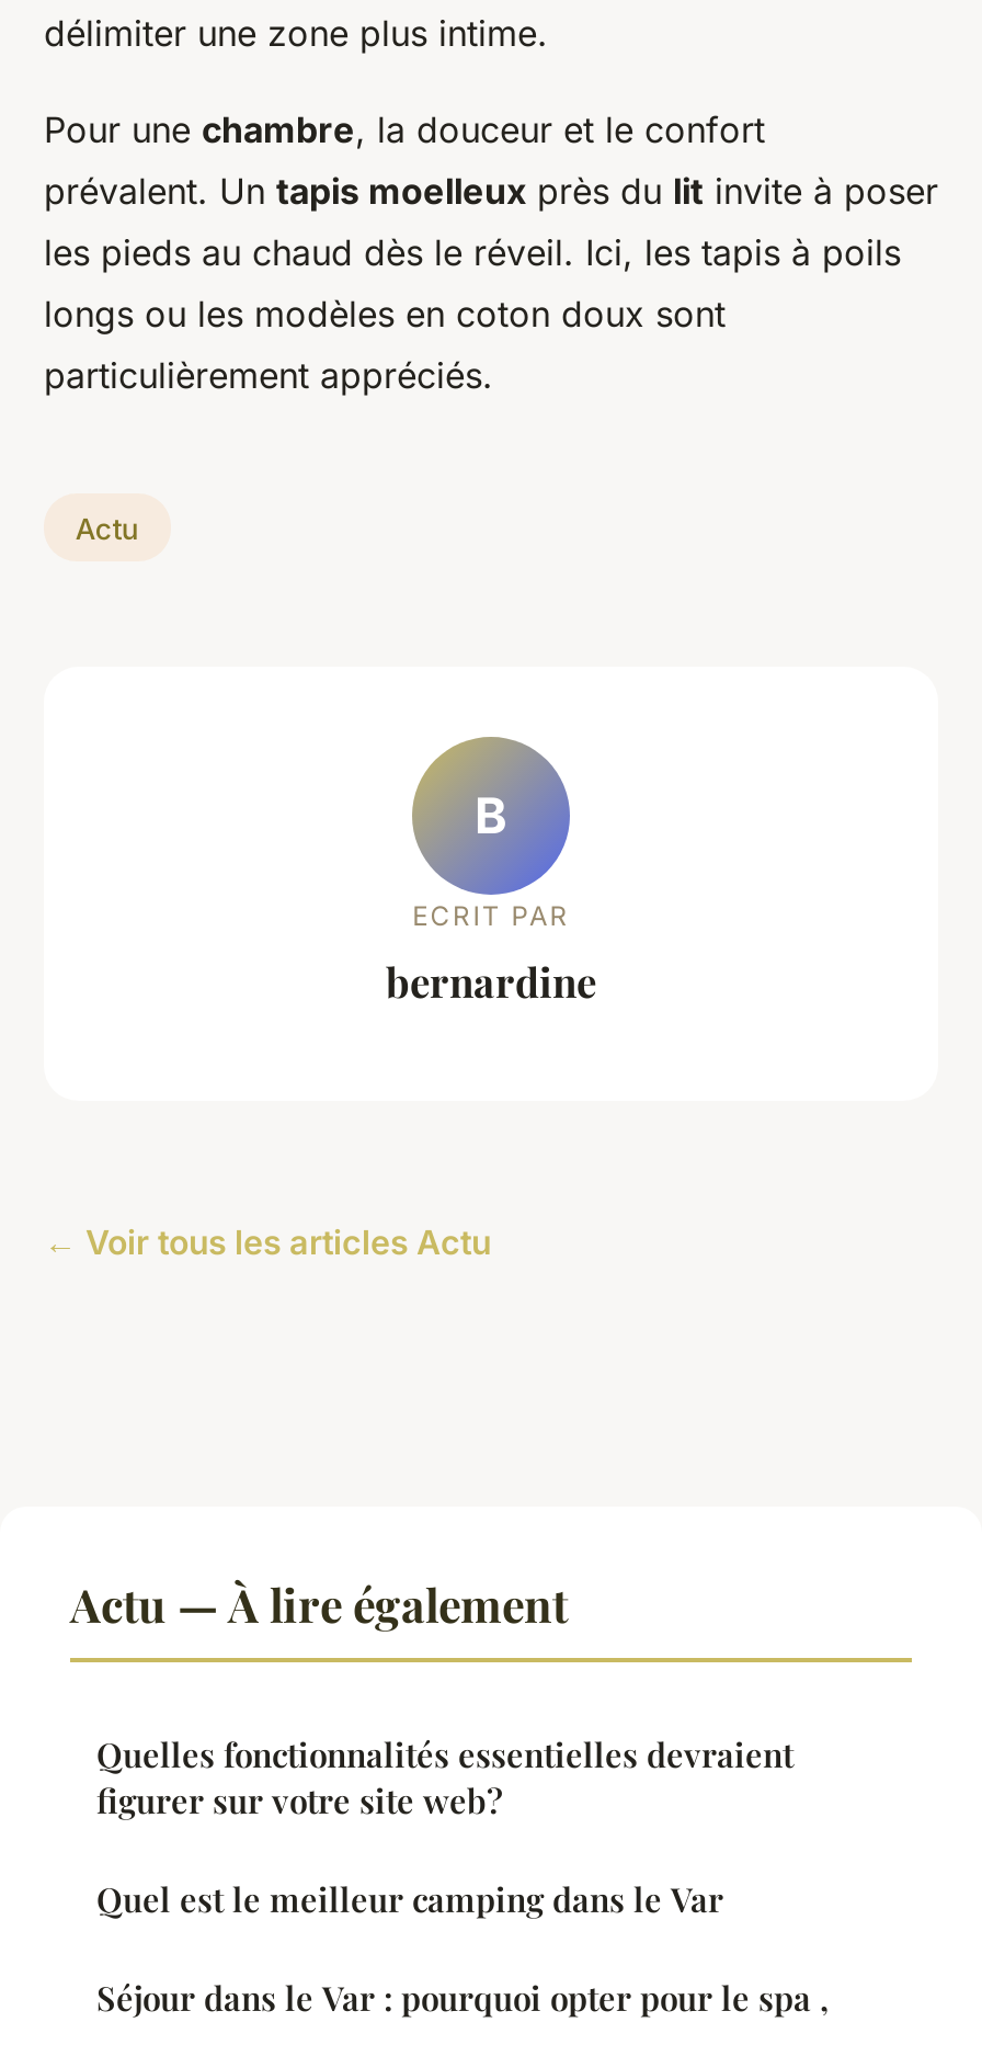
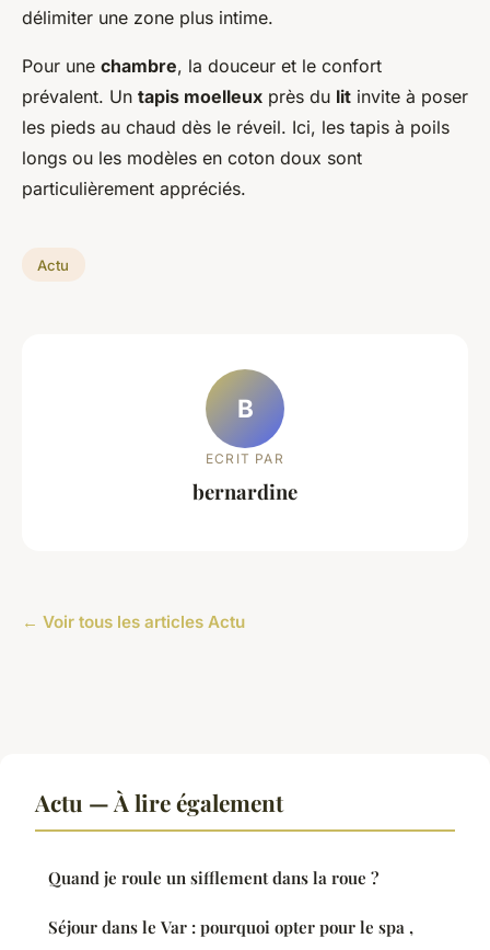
- Quelles fonctionnalités essentielles devraient
- figurer sur votre site web?
- Quel est le meilleur camping dans le Var
+ Quand je roule un sifflement dans la roue ?
